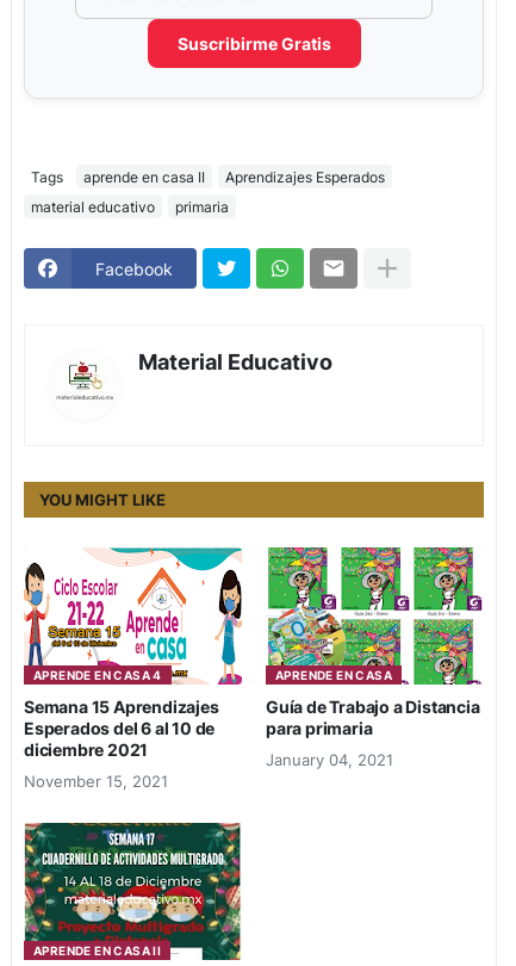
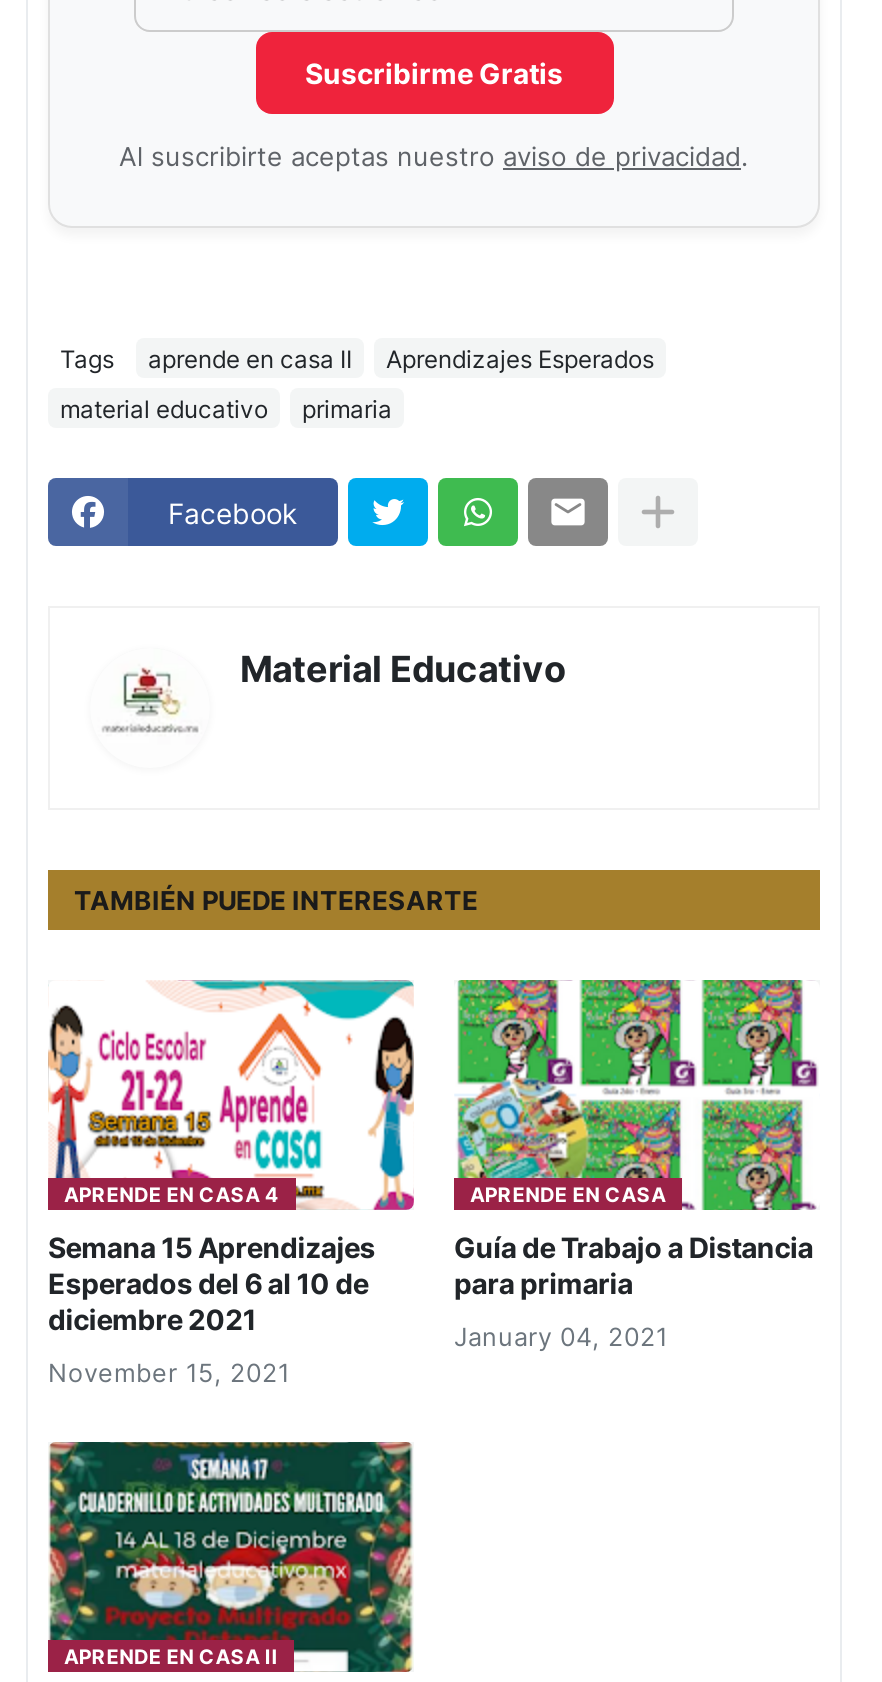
+ Al suscribirte aceptas nuestro aviso de privacidad.

- YOU MIGHT LIKE
+ TAMBIÉN PUEDE INTERESARTE
